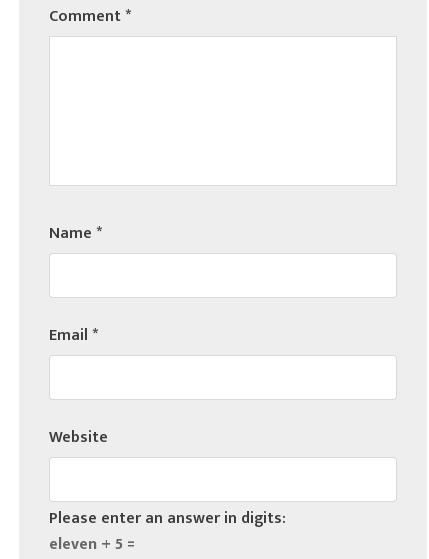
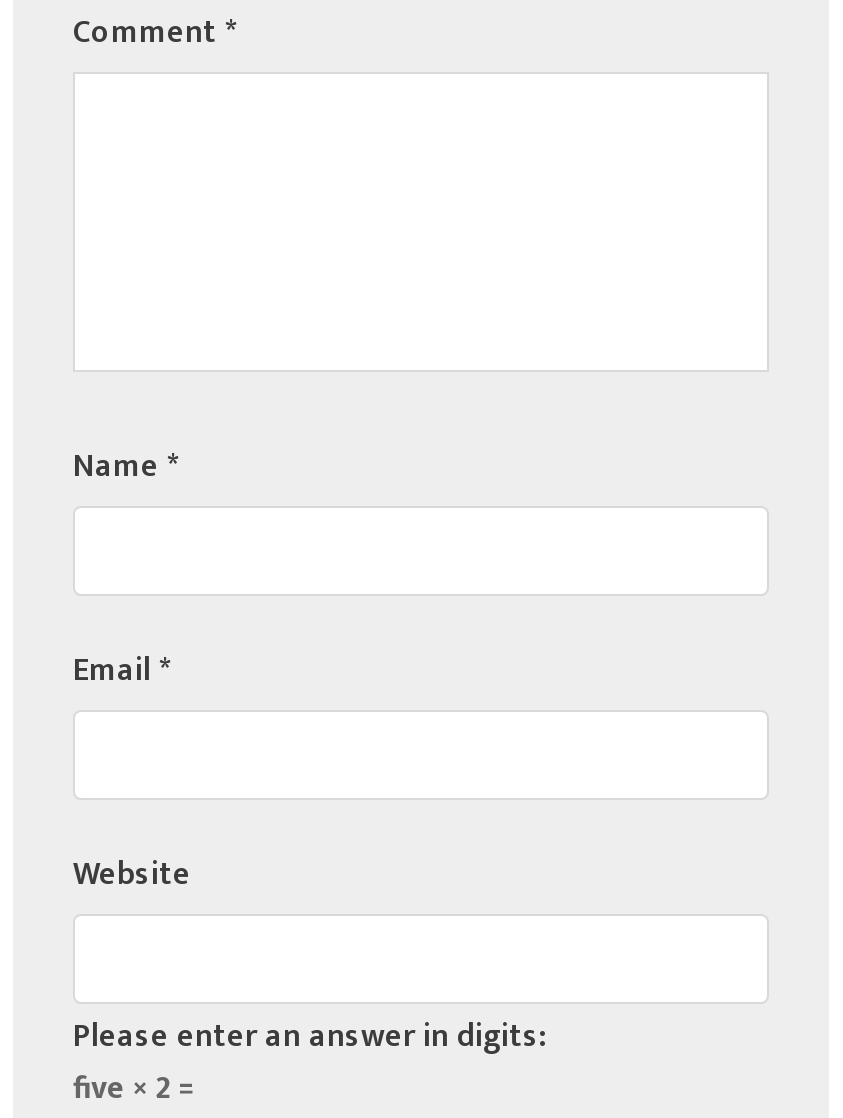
- eleven + 5 =
+ five × 2 =
